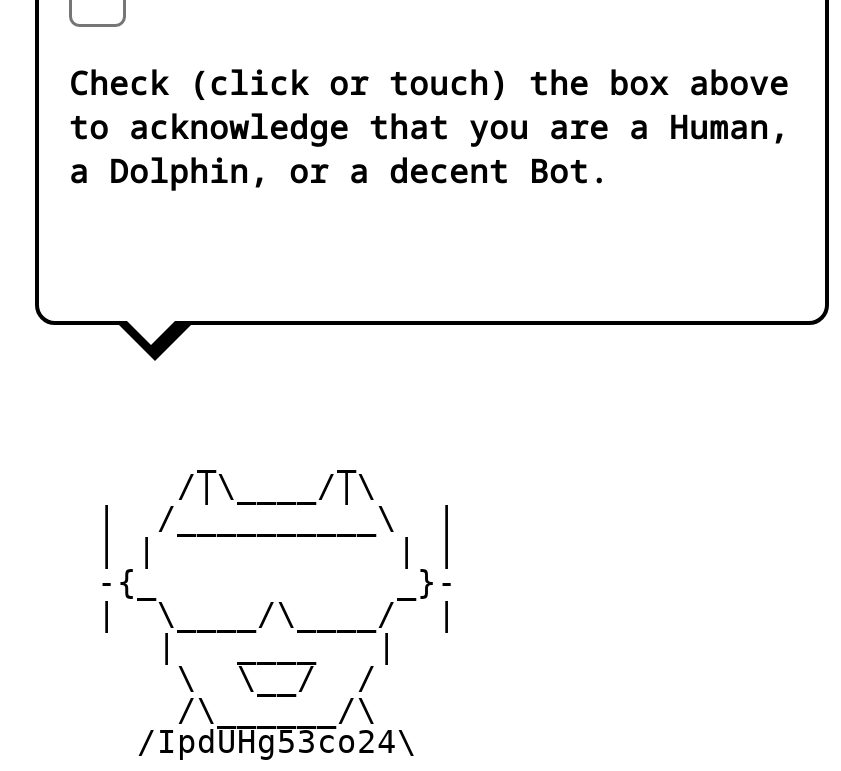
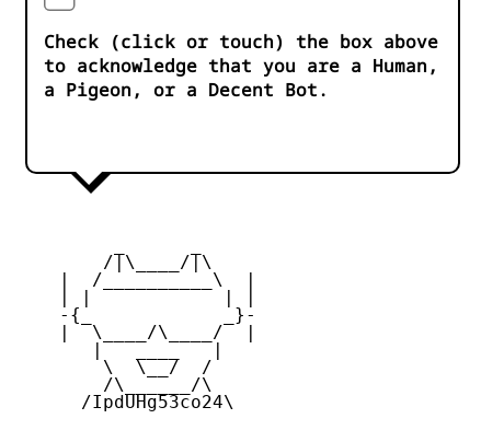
- a Dolphin, or a decent Bot.
+ a Pigeon, or a Decent Bot.
